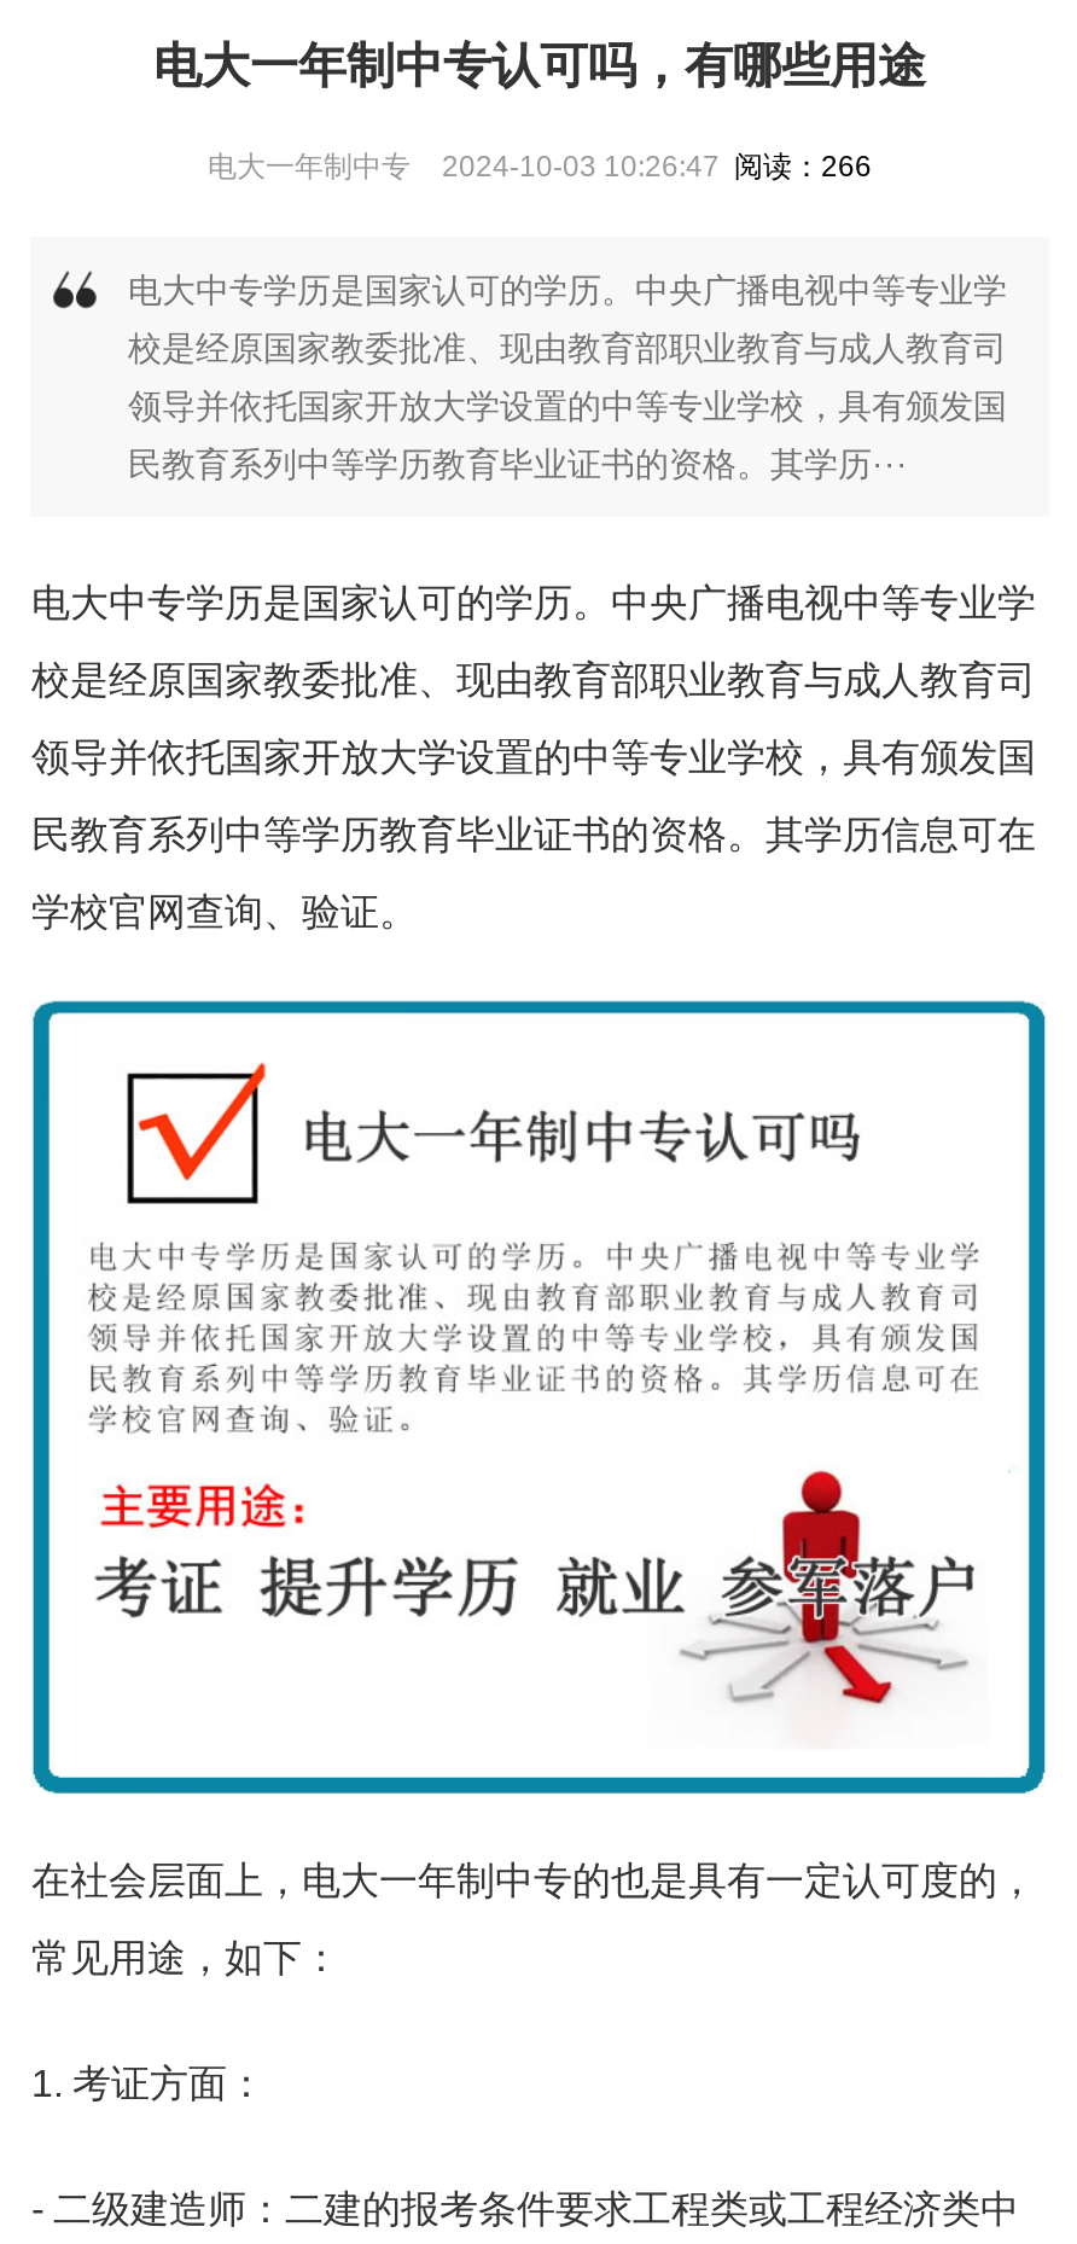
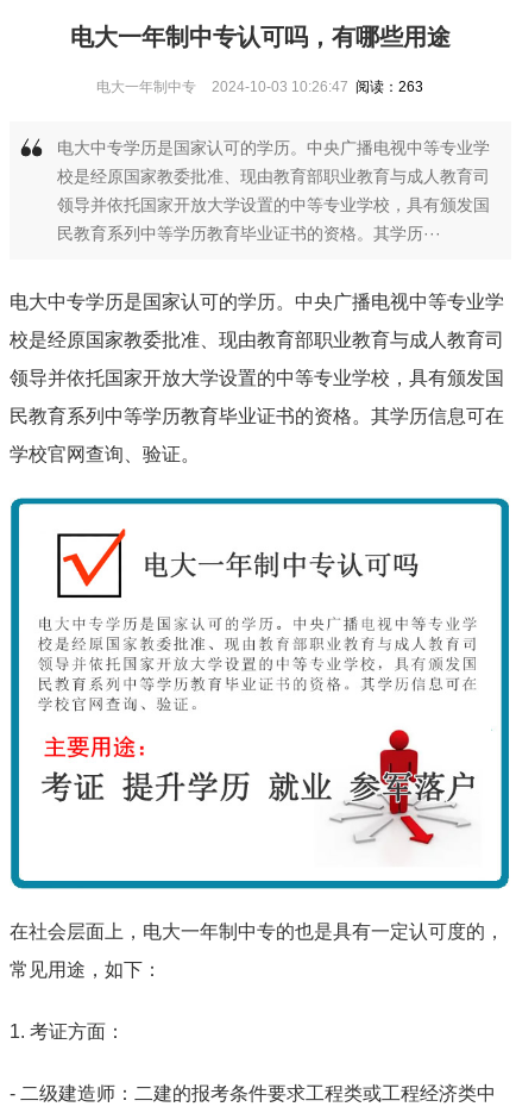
- 电大一年制中专 2024-10-03 10:26:47 阅读：266
+ 电大一年制中专 2024-10-03 10:26:47 阅读：263
